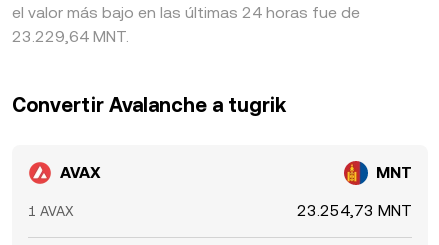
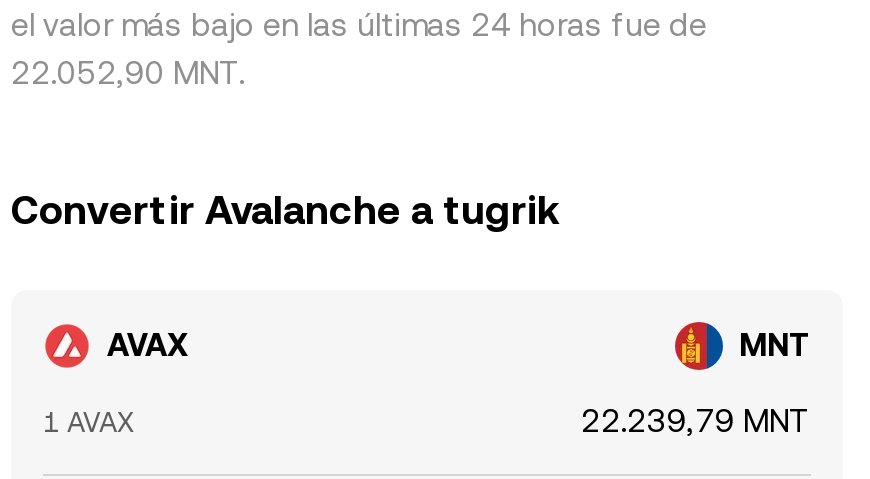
- 23.229,64 MNT.
+ 22.052,90 MNT.

- 23.254,73 MNT
+ 22.239,79 MNT
